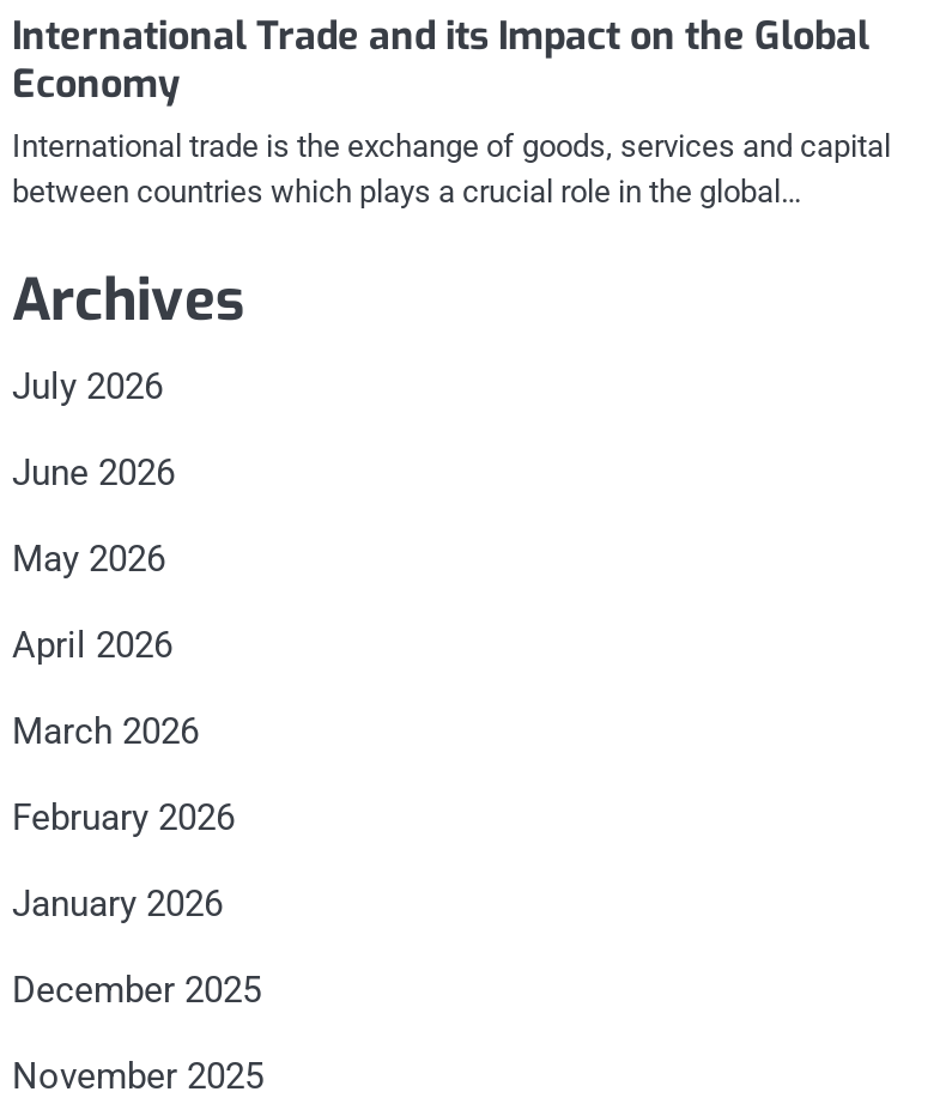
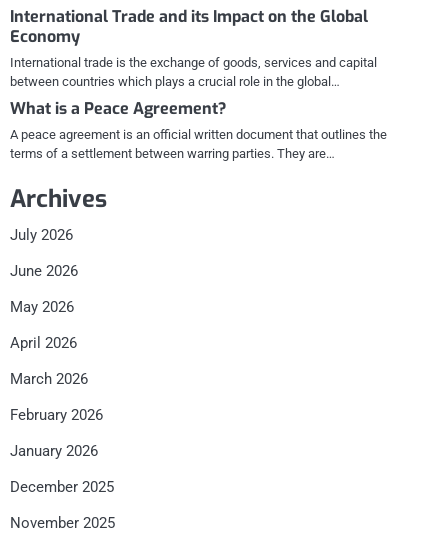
+ What is a Peace Agreement?
+ A peace agreement is an official written document that outlines the
+ terms of a settlement between warring parties. They are…
